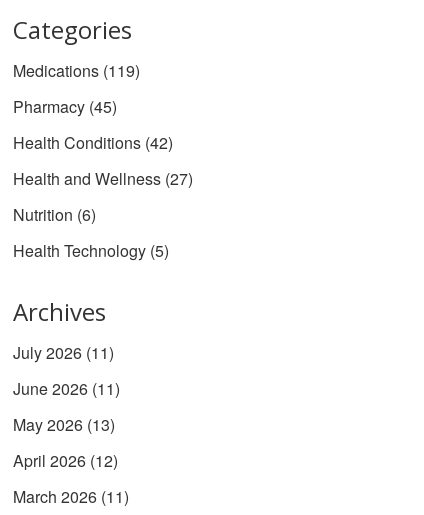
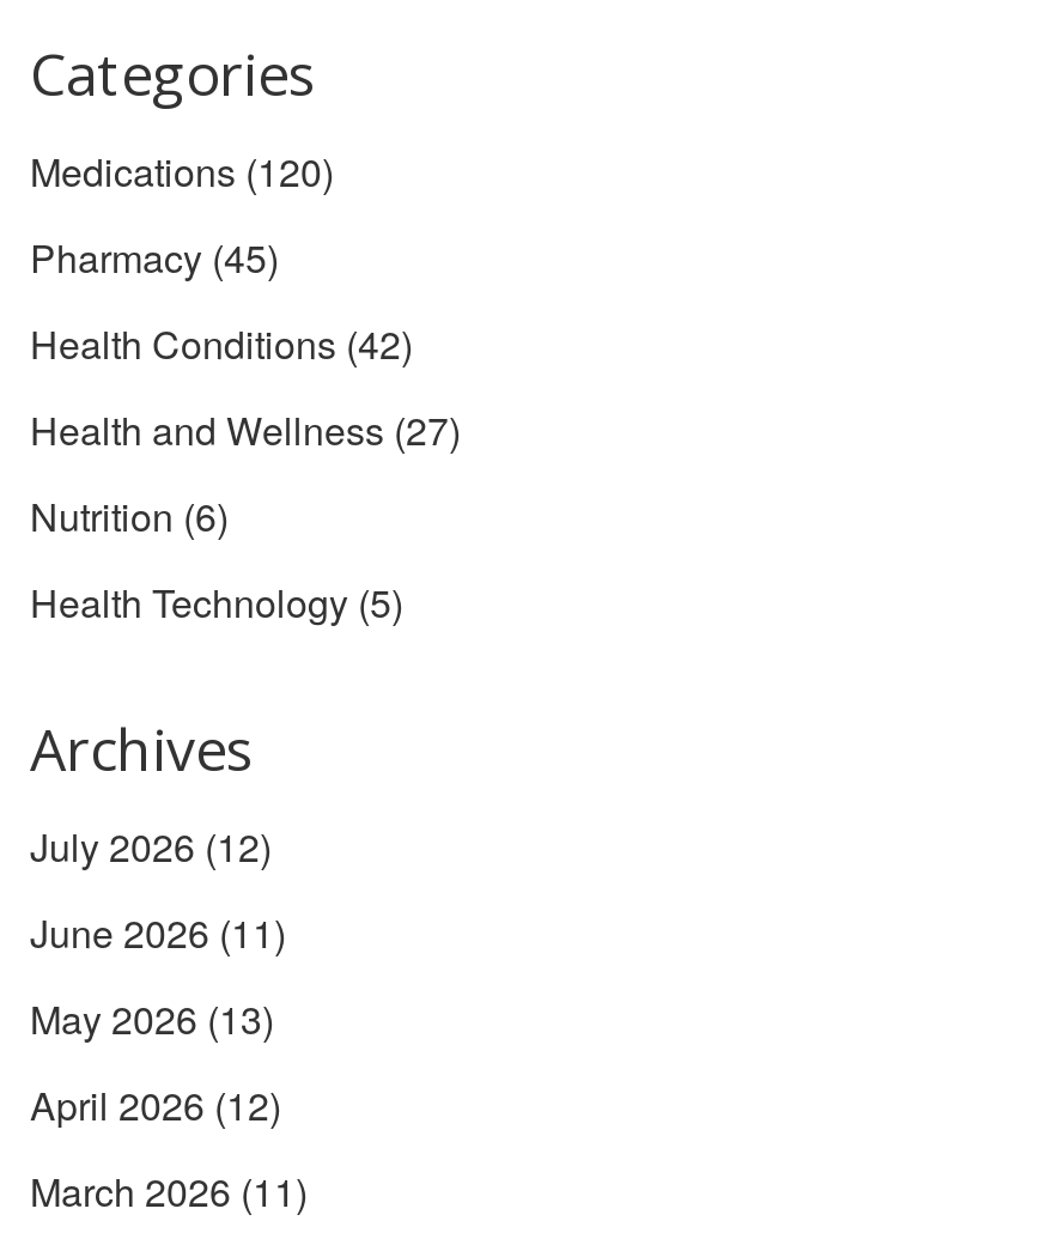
- Medications (119)
+ Medications (120)

- July 2026 (11)
+ July 2026 (12)
